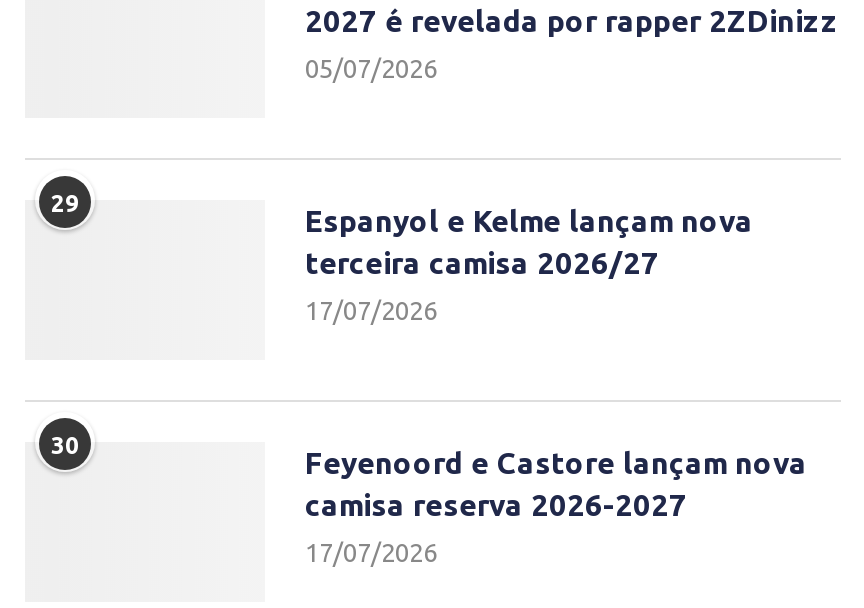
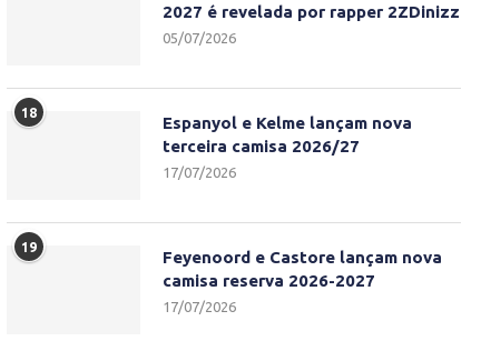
- 29
+ 18

- 30
+ 19
